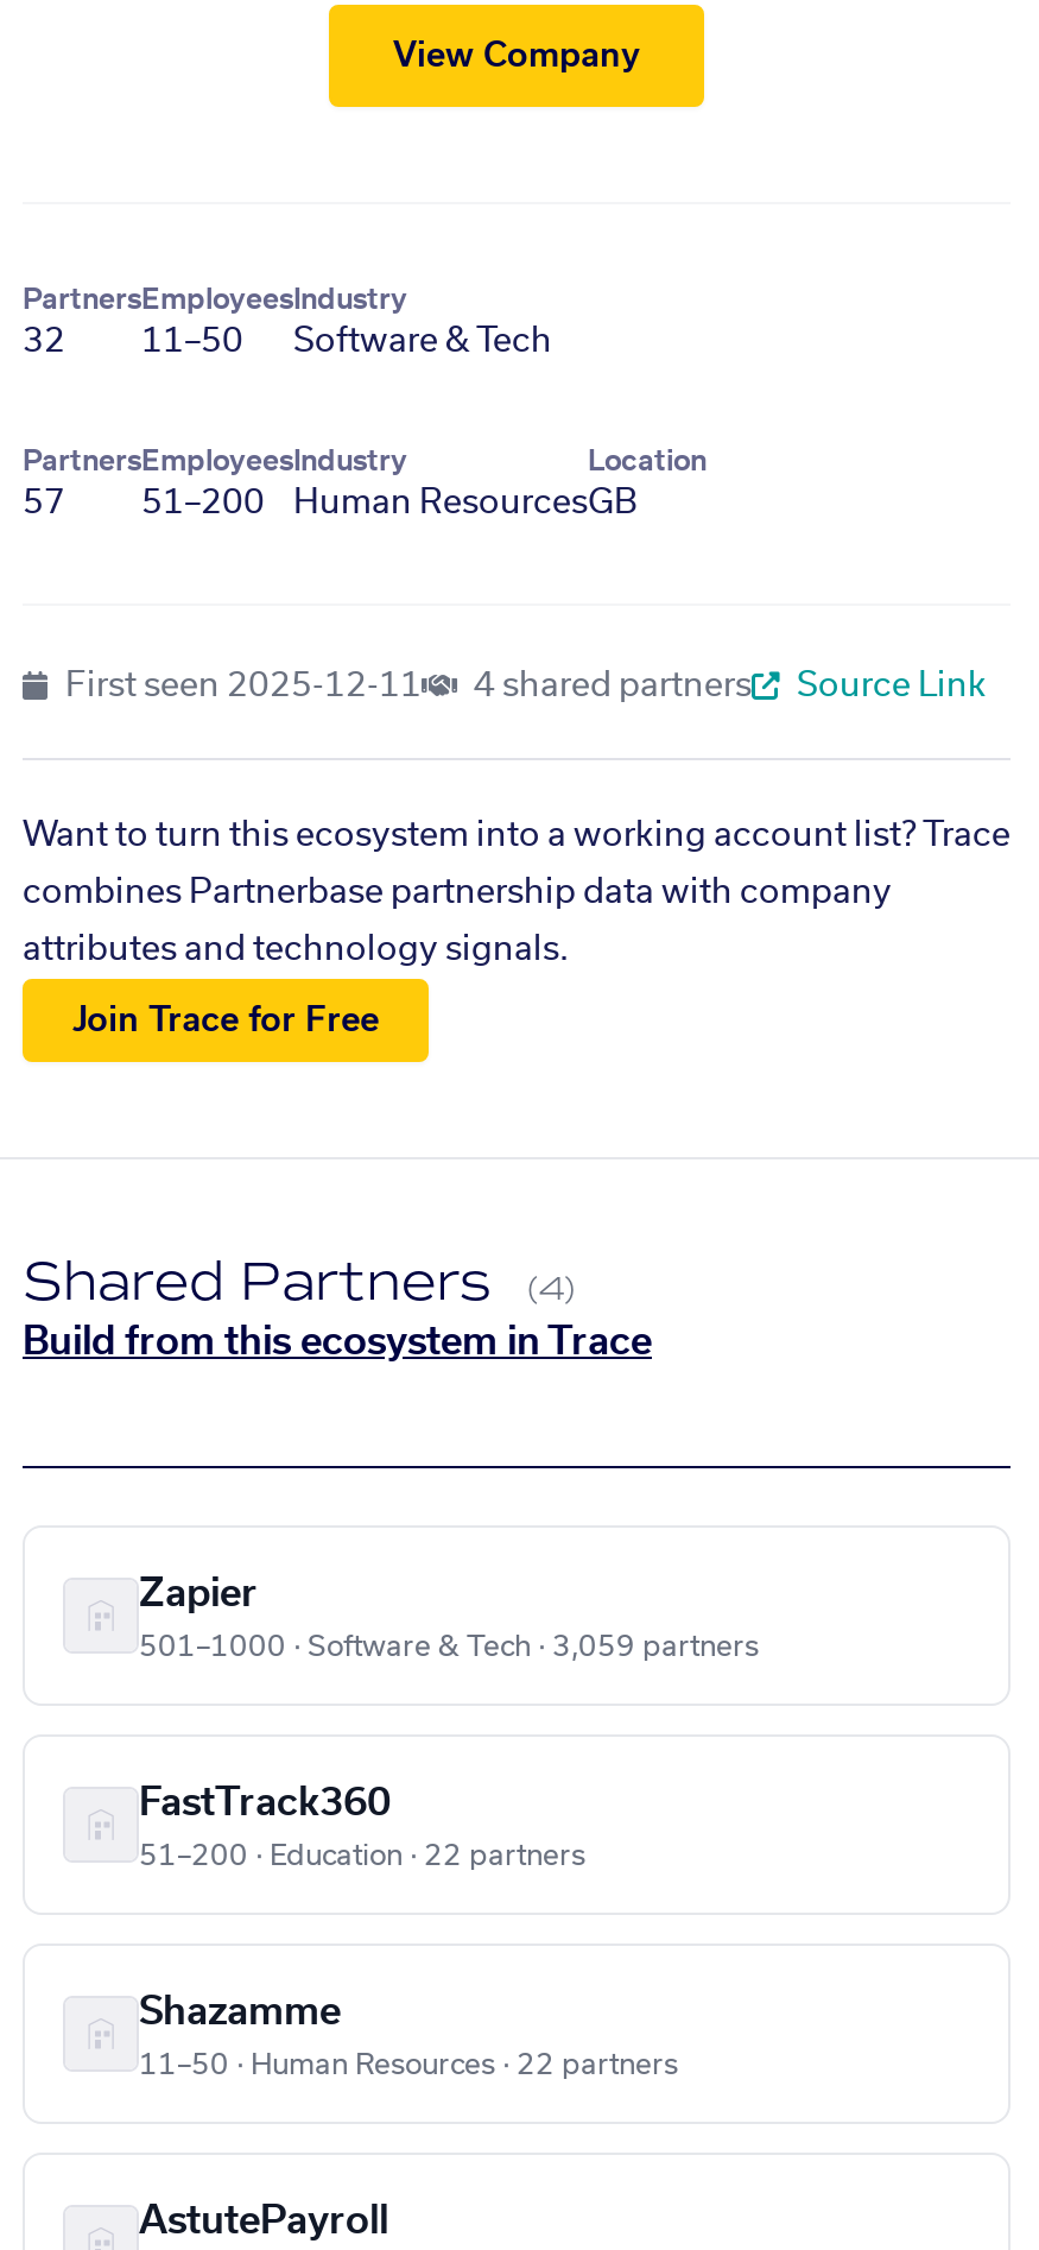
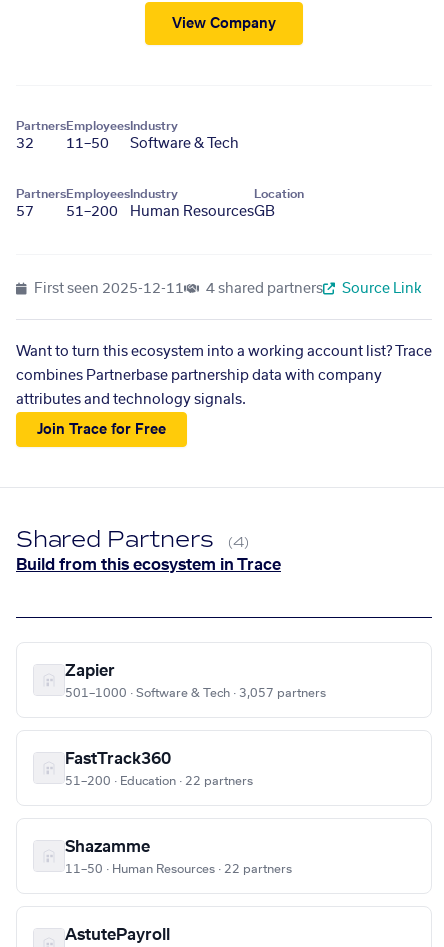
- 501–1000 · Software & Tech · 3,059 partners
+ 501–1000 · Software & Tech · 3,057 partners
